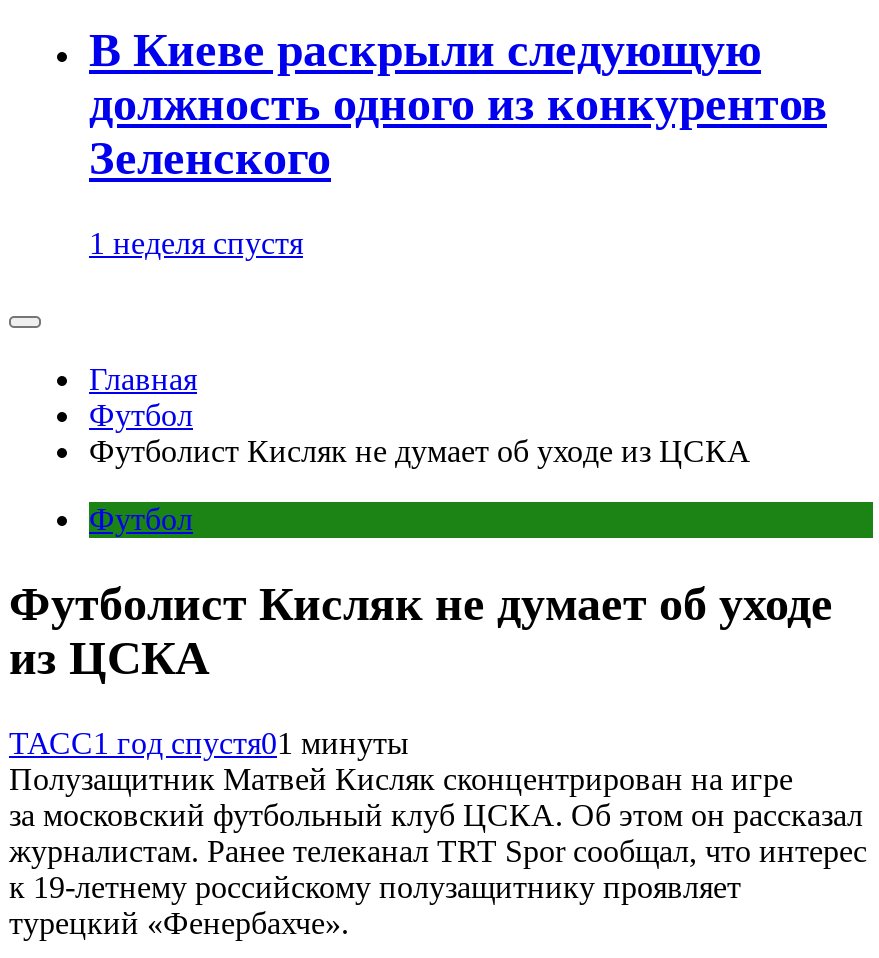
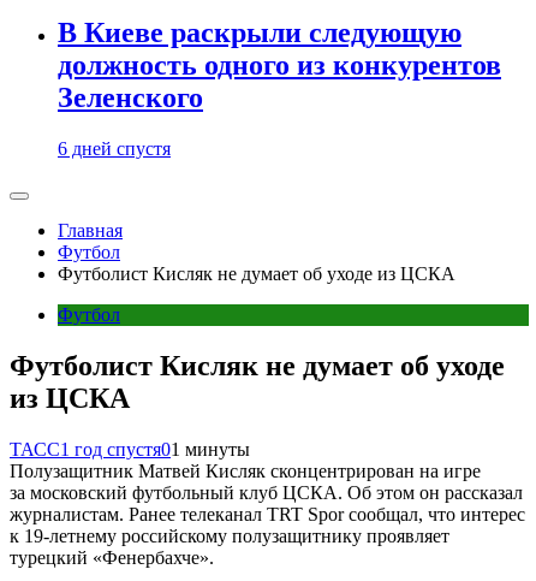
- 1 неделя спустя
+ 6 дней спустя
